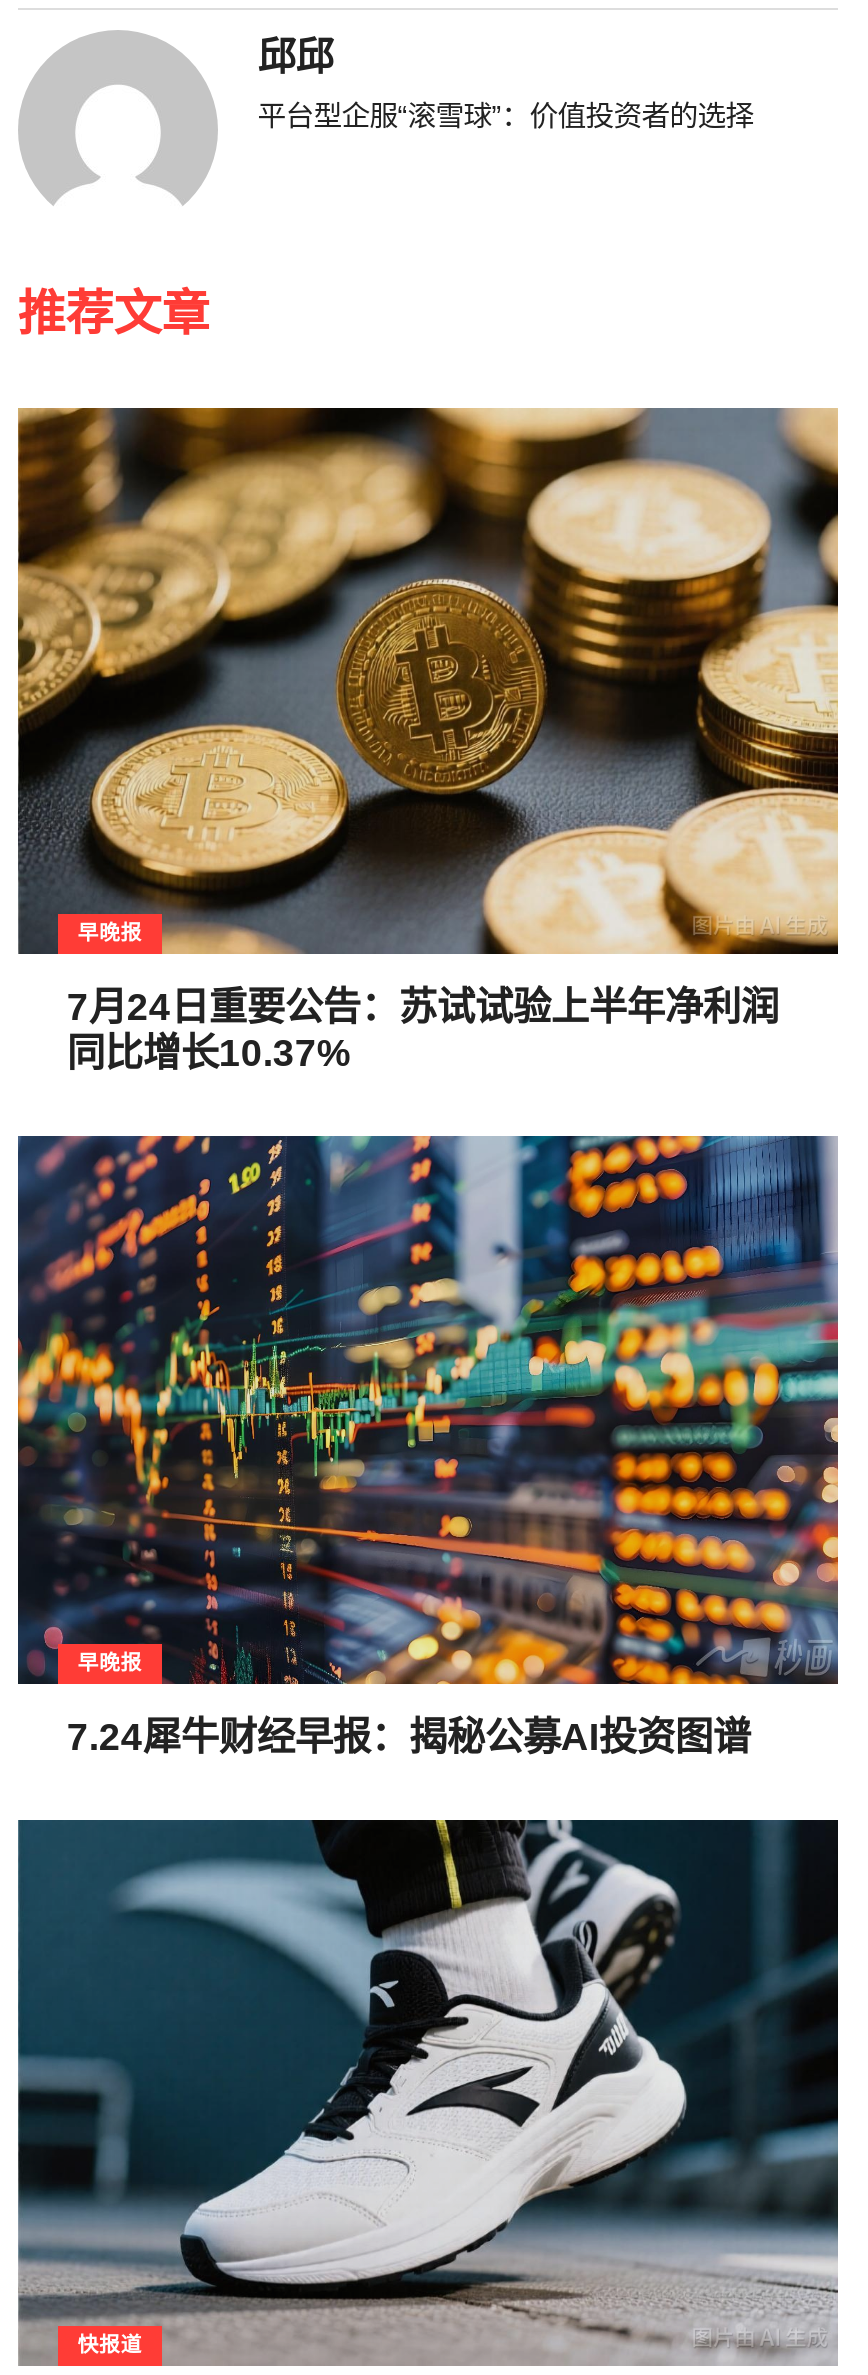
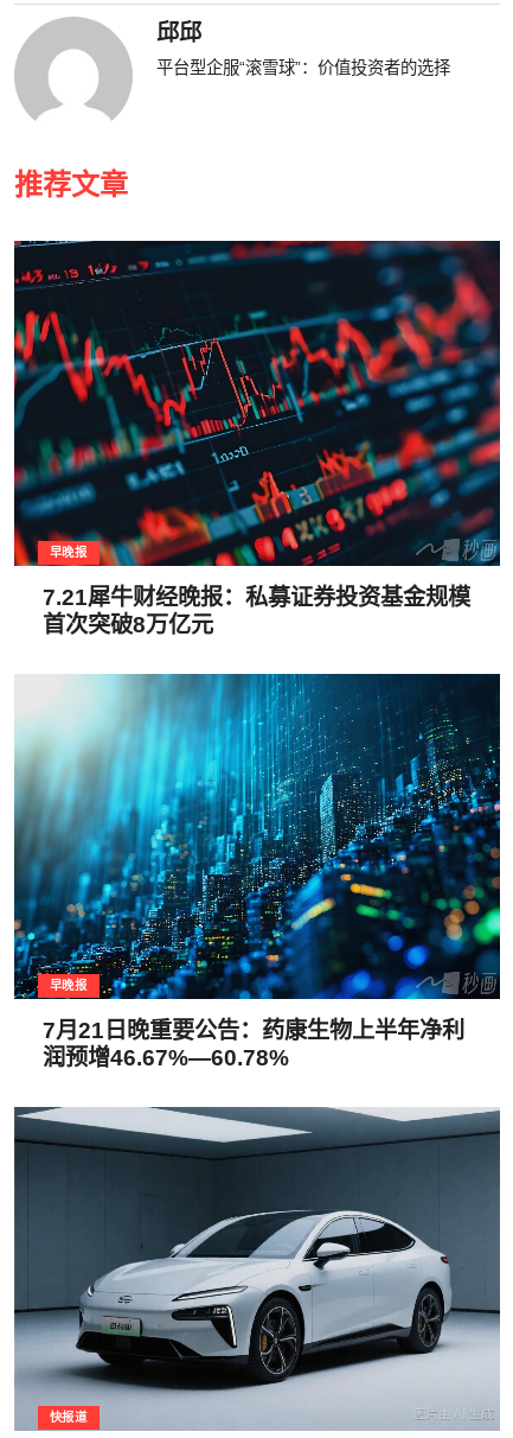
- [image]
- 7月24日重要公告：苏试试验上半年净利润
- 同比增长10.37%
+ [image]
+ 7.21犀牛财经晚报：私募证券投资基金规模
+ 首次突破8万亿元

- [image]
- 7.24犀牛财经早报：揭秘公募AI投资图谱
+ [image]
+ 7月21日晚重要公告：药康生物上半年净利
+ 润预增46.67%—60.78%

- [image]
+ [image]
